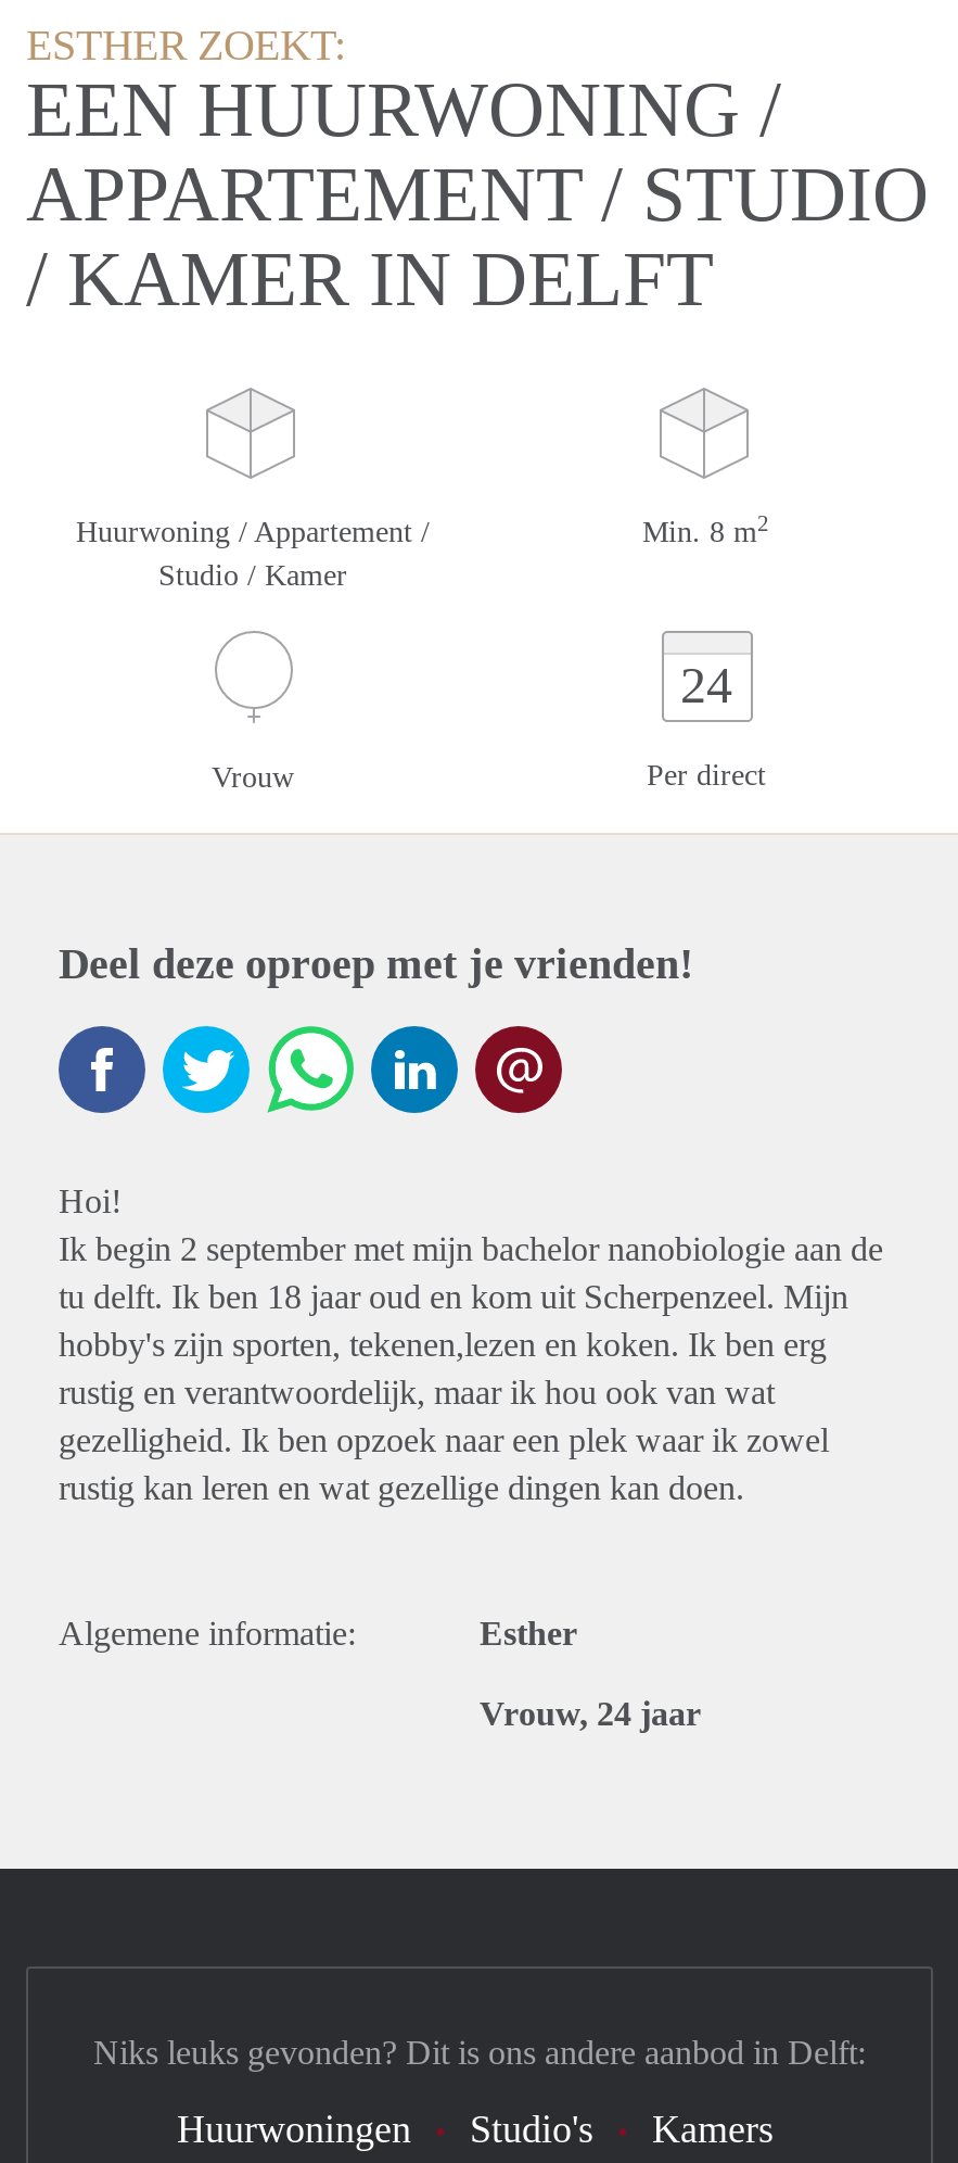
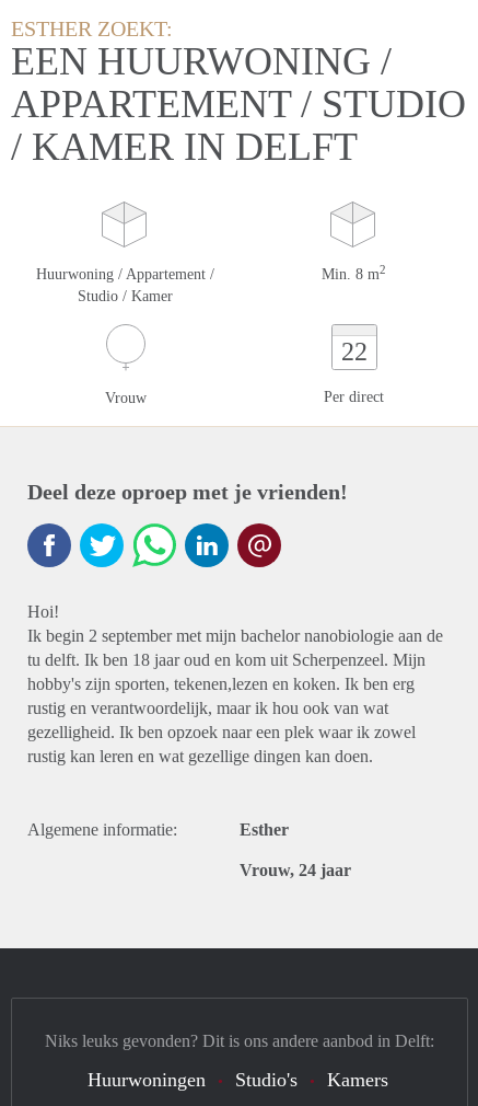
- 24
+ 22
